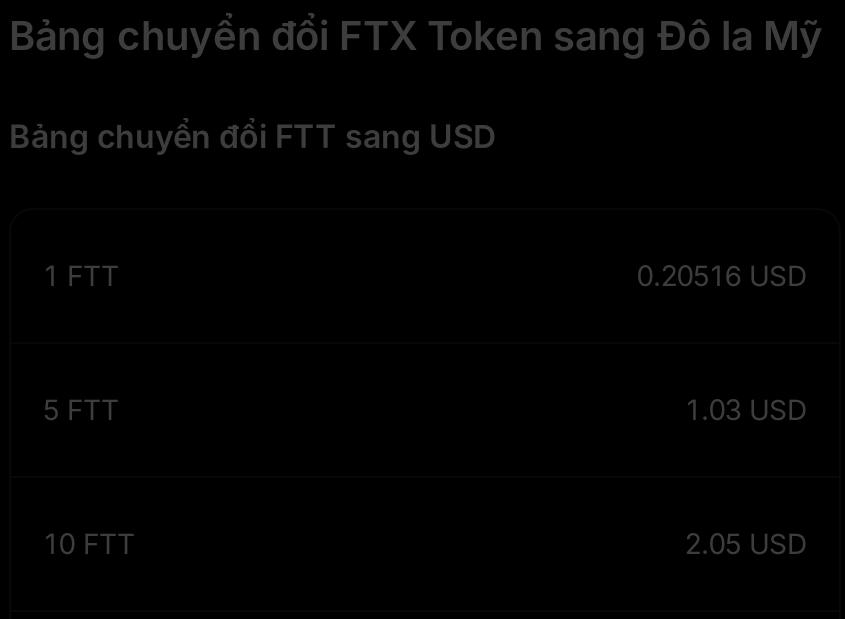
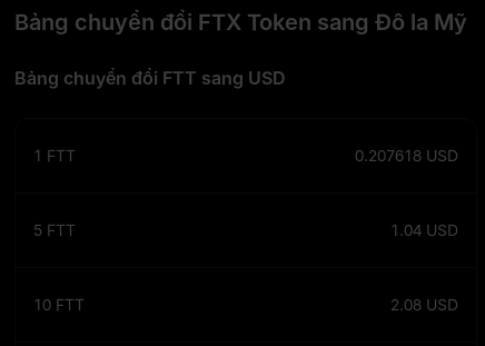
- 0.20516 USD
+ 0.207618 USD

- 1.03 USD
+ 1.04 USD

- 2.05 USD
+ 2.08 USD
